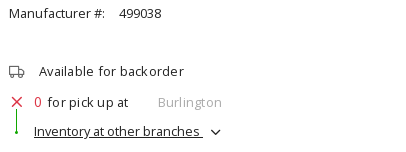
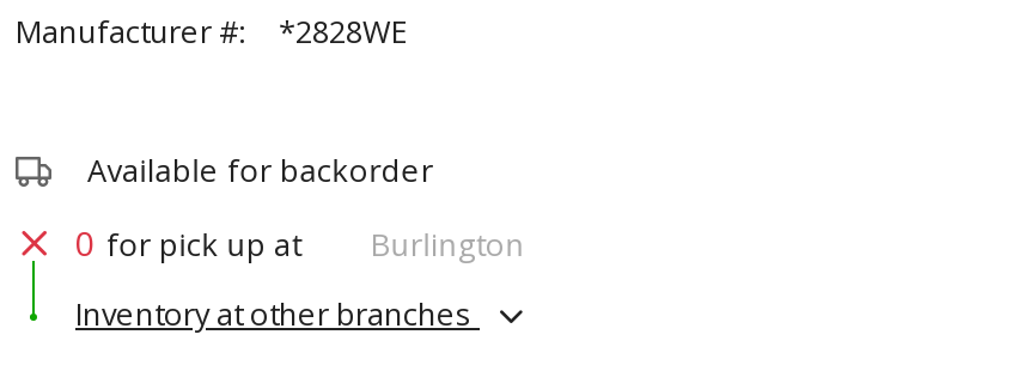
- Manufacturer #: 499038
+ Manufacturer #: *2828WE
